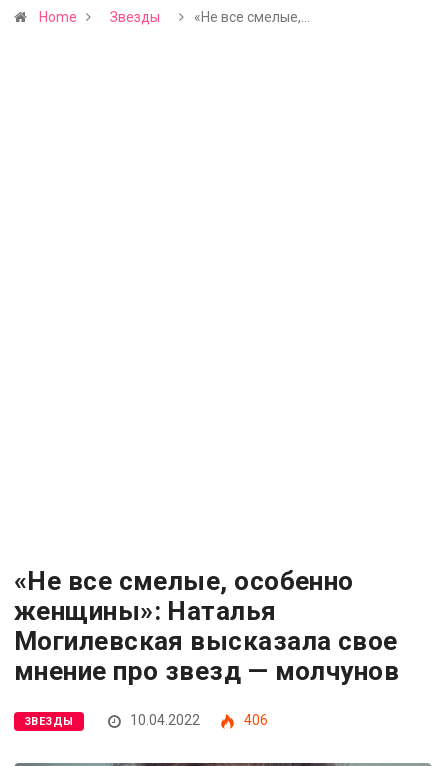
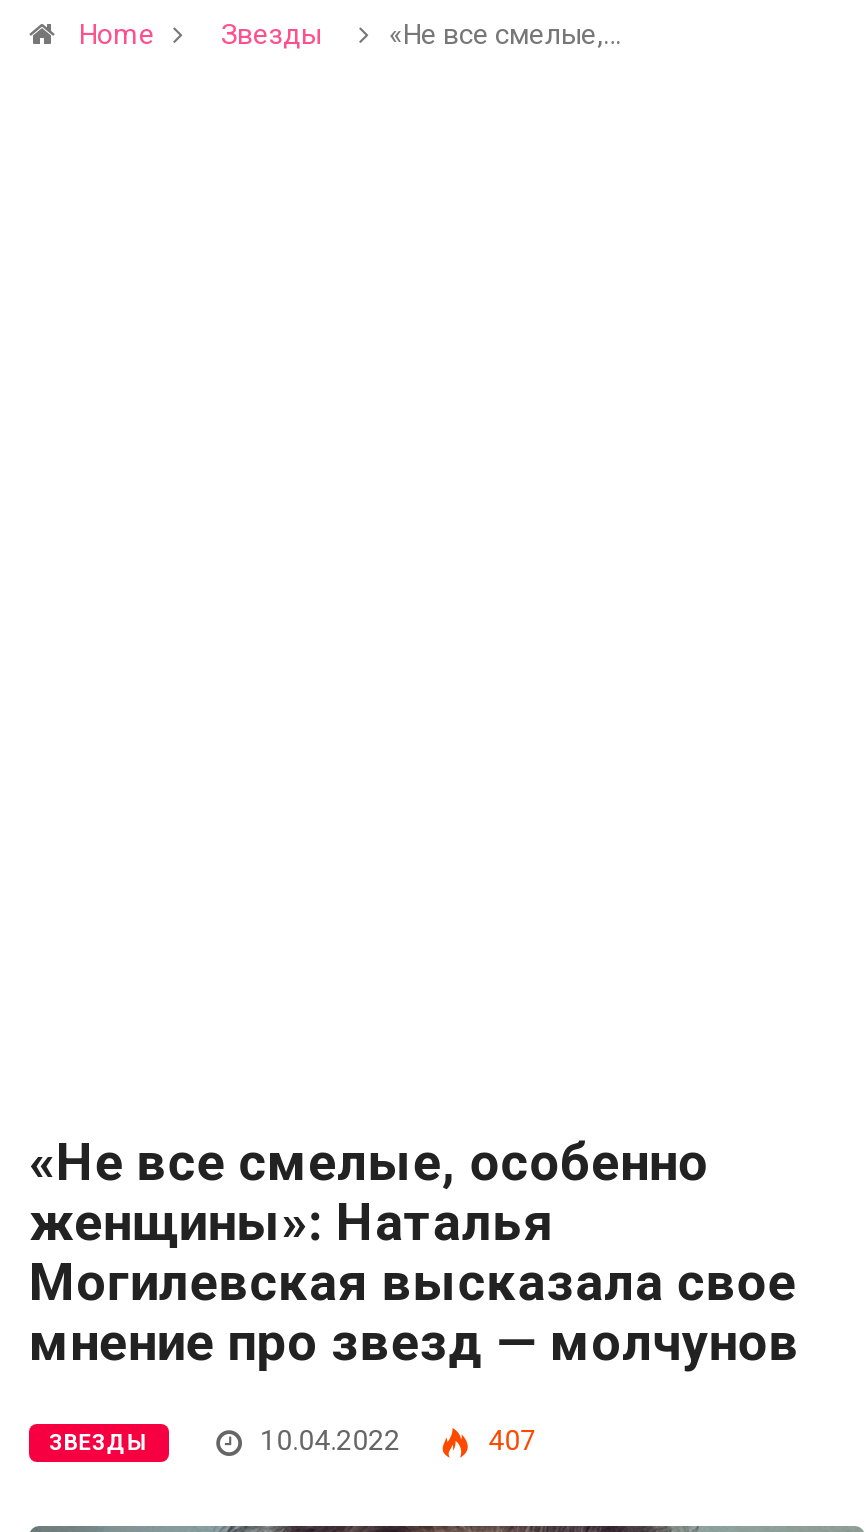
- 406
+ 407
